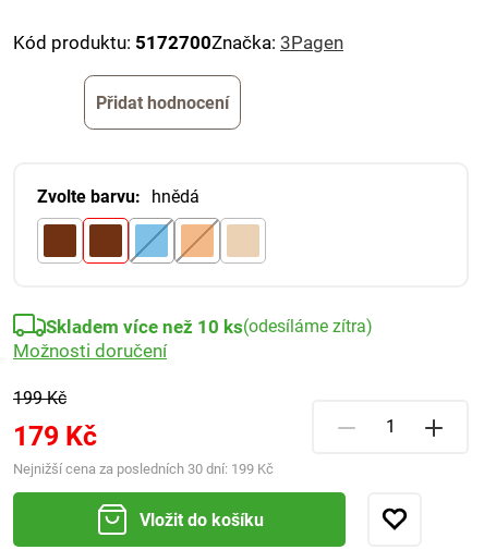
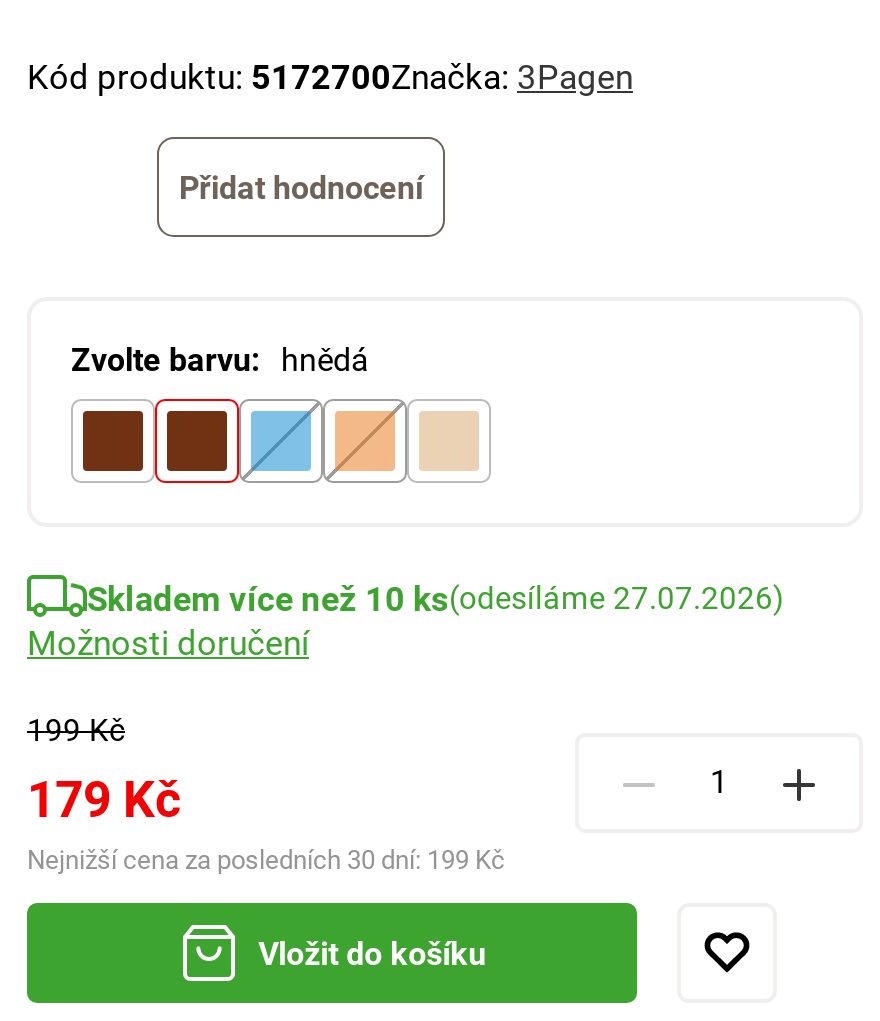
- Skladem více než 10 ks(odesíláme zítra)
+ Skladem více než 10 ks(odesíláme 27.07.2026)
